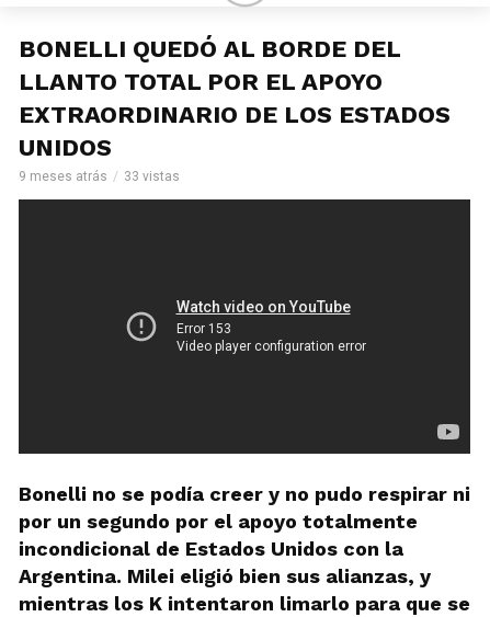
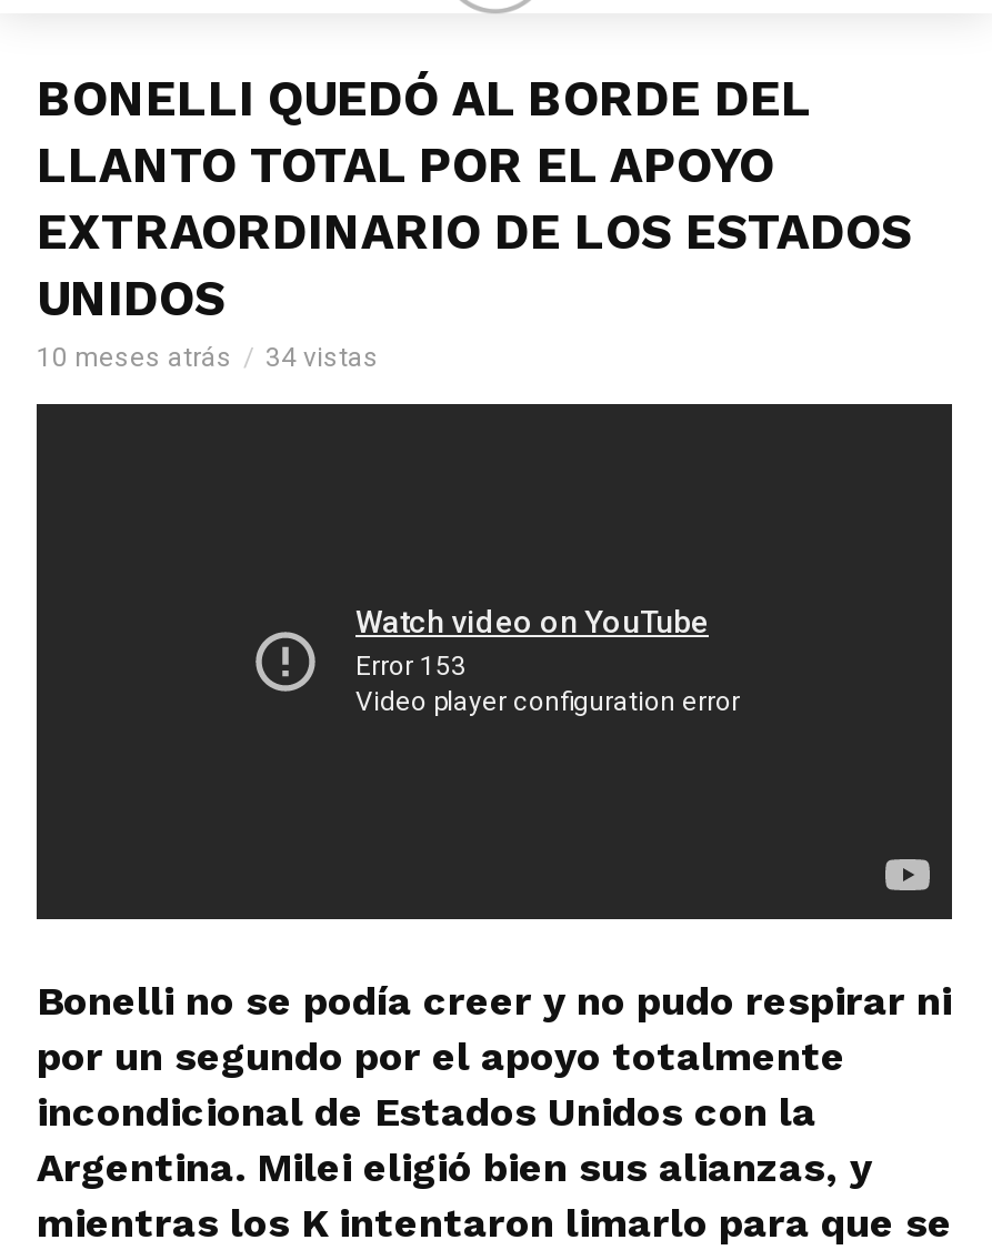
- 9 meses atrás
+ 10 meses atrás

- 33 vistas
+ 34 vistas
